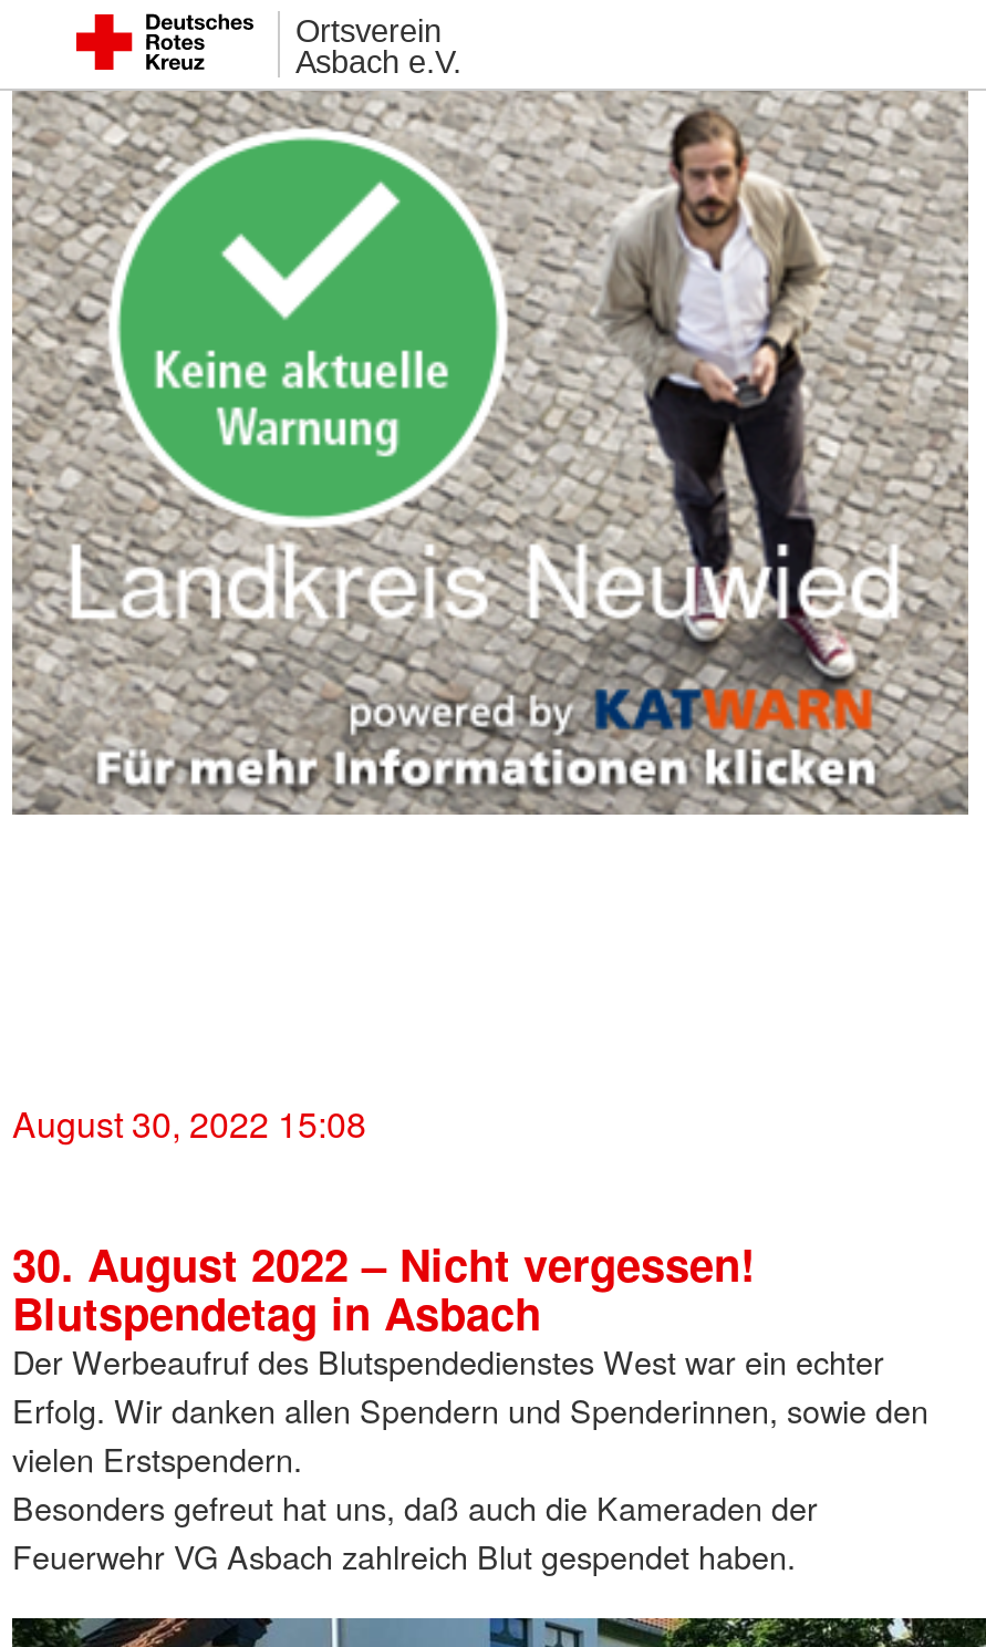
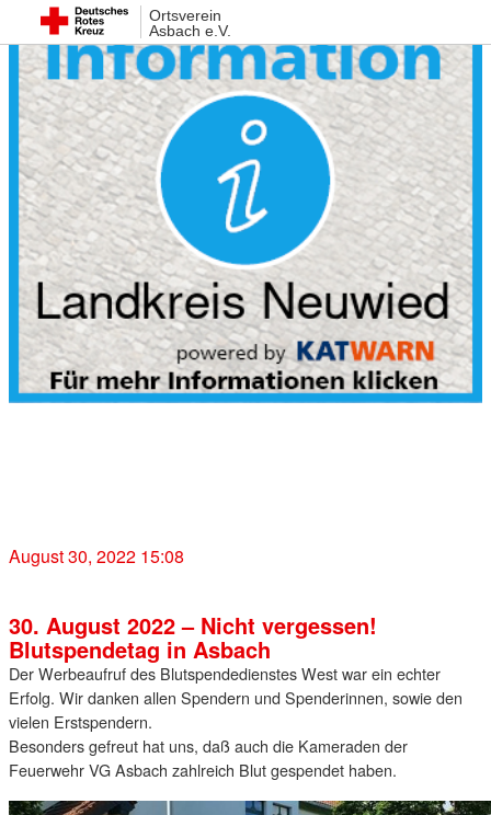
- [image]
+ [image]
